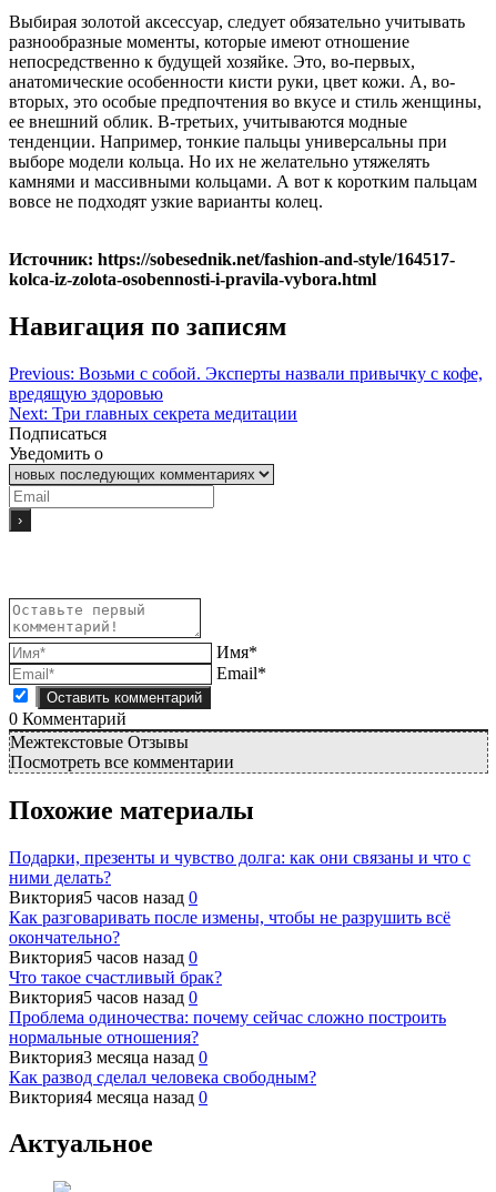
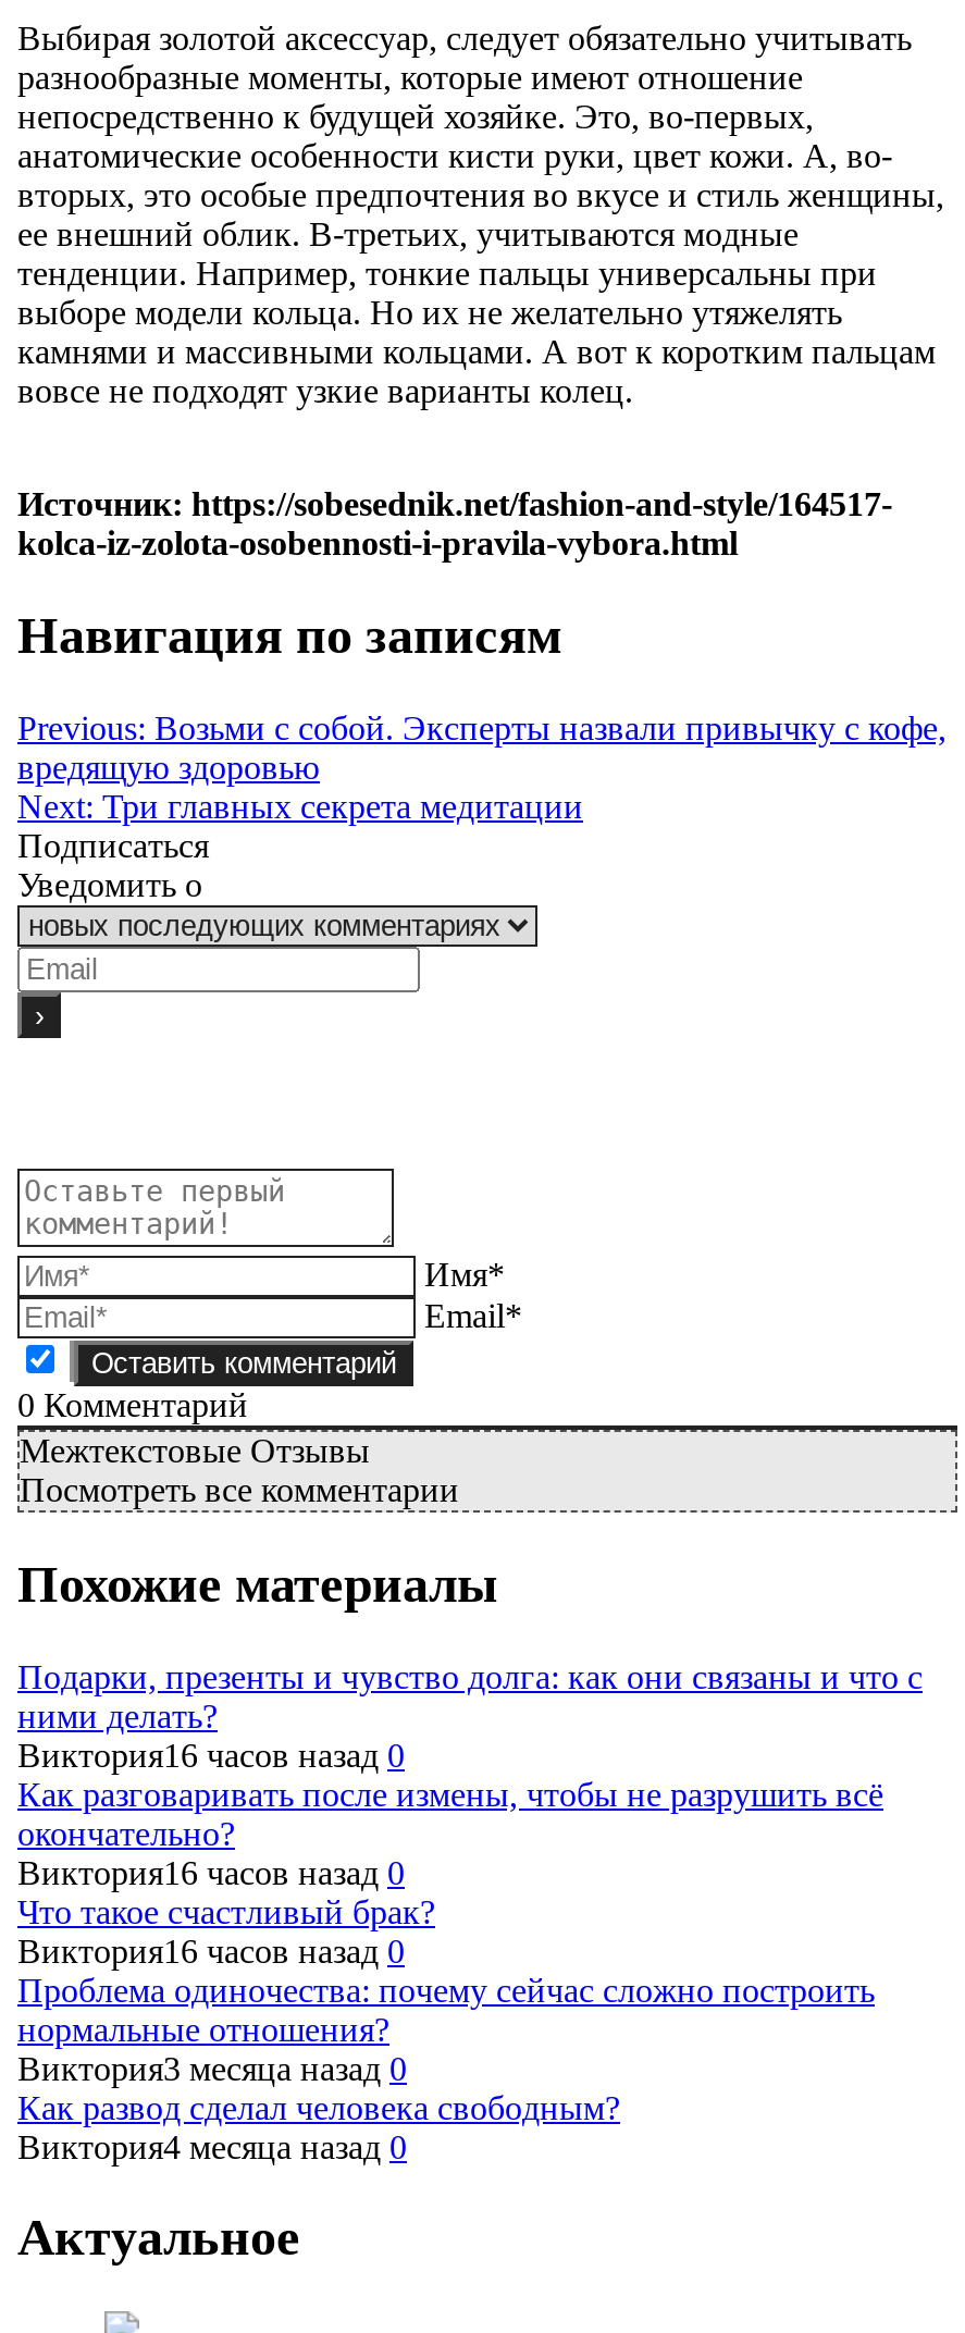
- Виктория5 часов назад 0
+ Виктория16 часов назад 0

- Виктория5 часов назад 0
+ Виктория16 часов назад 0

- Виктория5 часов назад 0
+ Виктория16 часов назад 0
